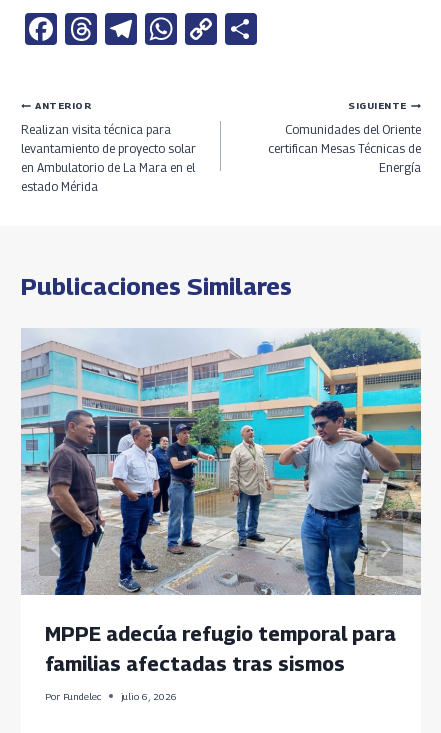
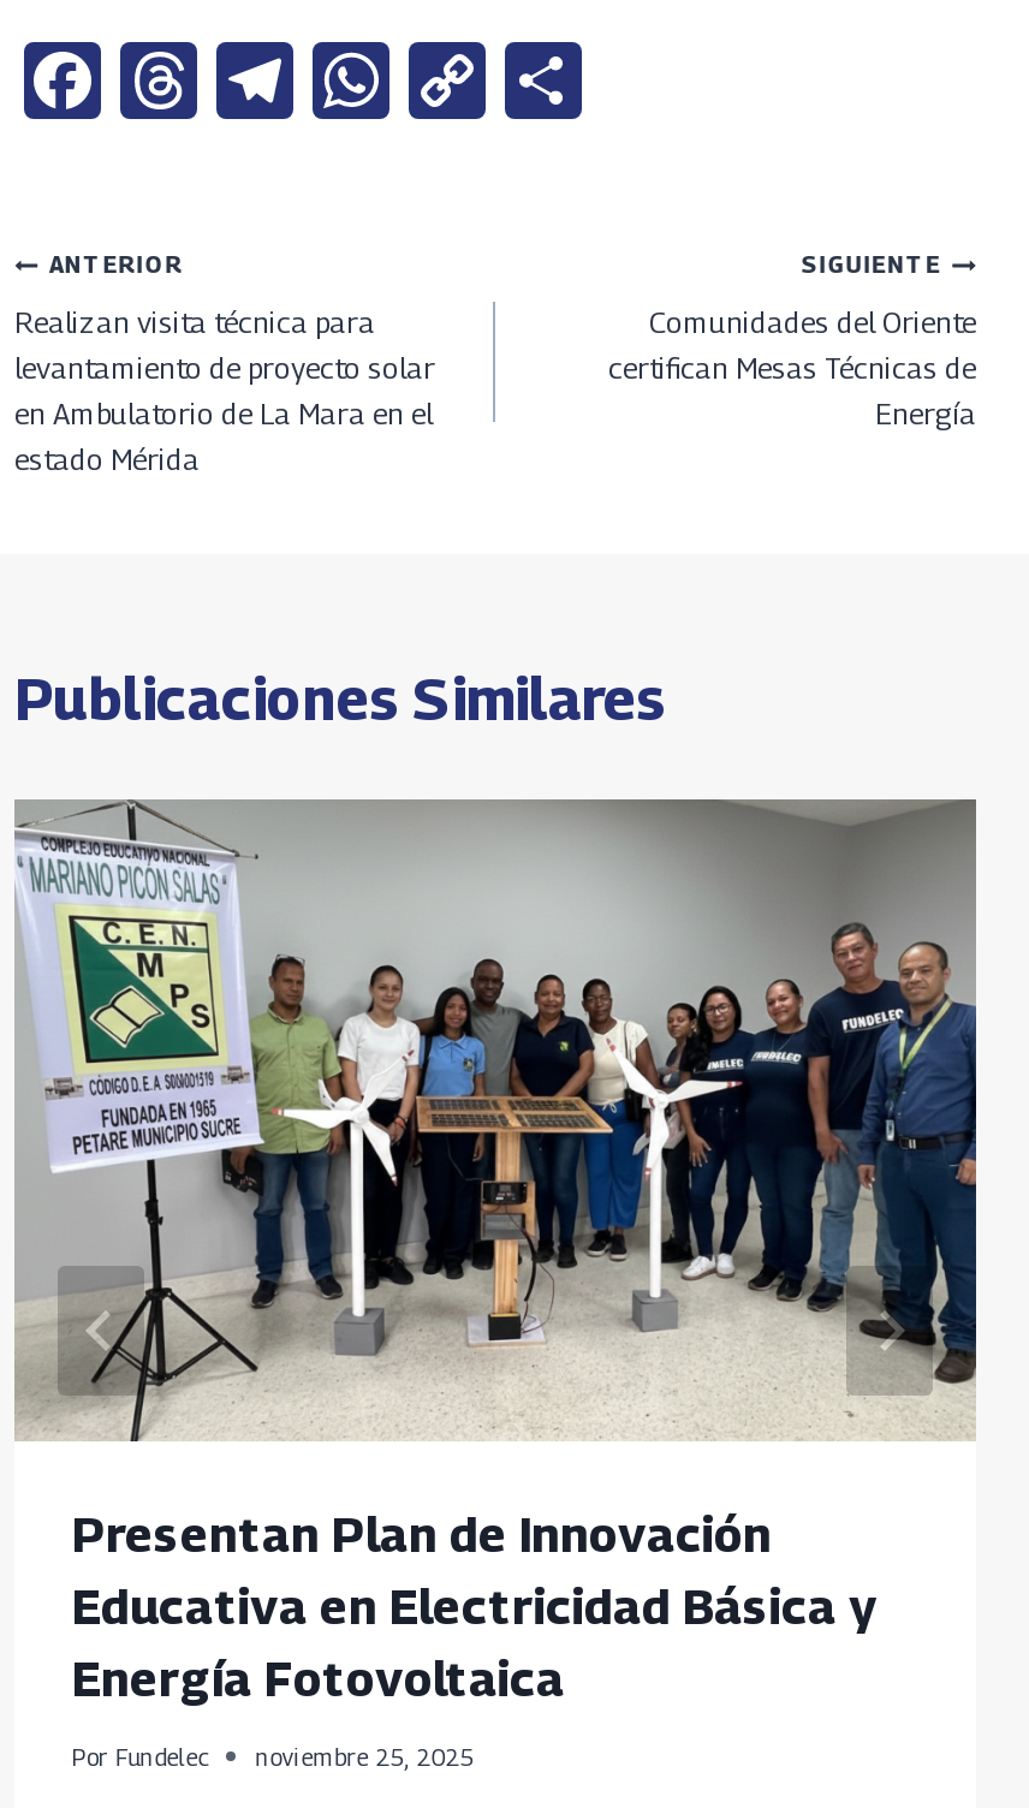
- [image]
- MPPE adecúa refugio temporal para
- familias afectadas tras sismos
+ [image]
+ Presentan Plan de Innovación
+ Educativa en Electricidad Básica y
+ Energía Fotovoltaica

- Por Fundelec julio 6, 2026
+ Por Fundelec noviembre 25, 2025
